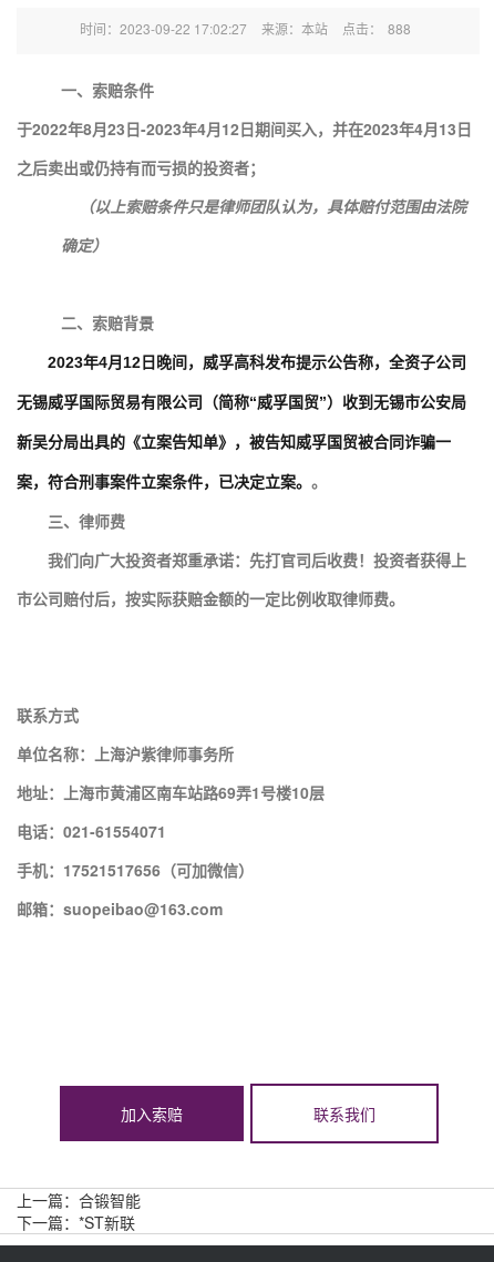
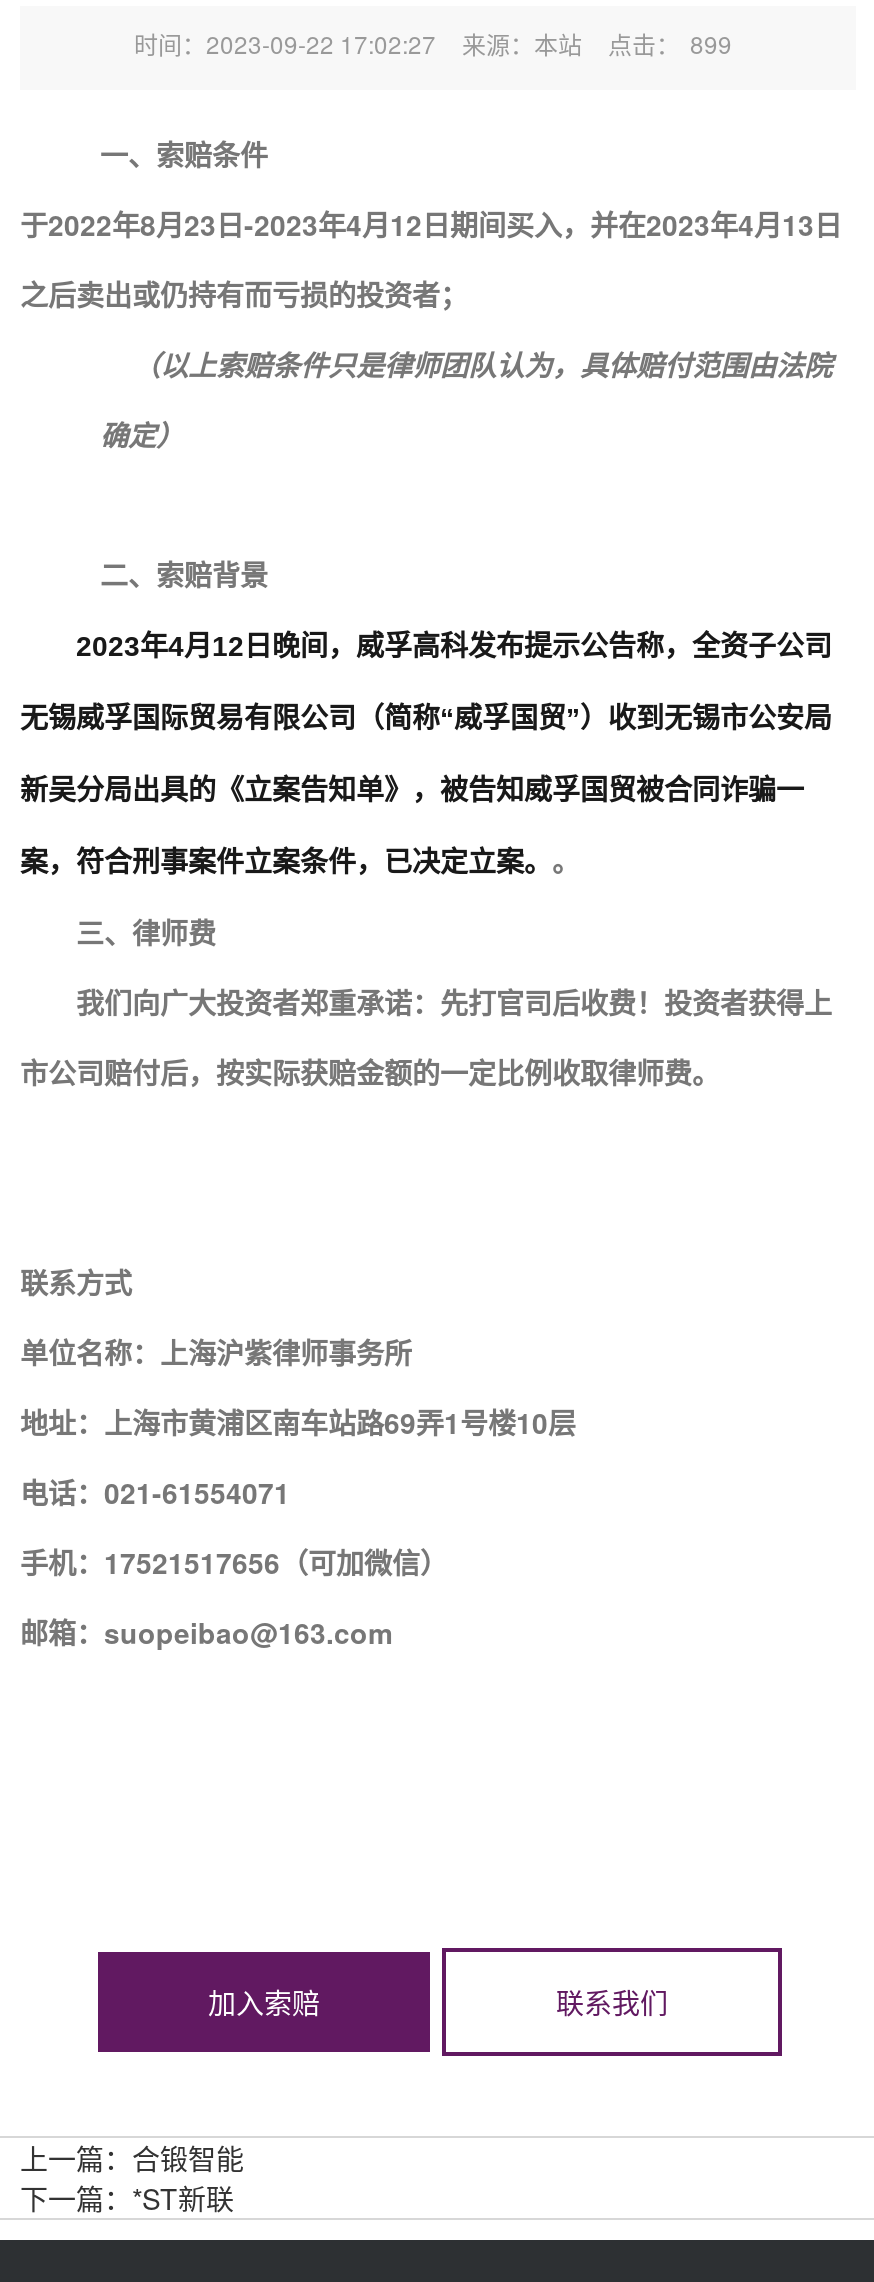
- 时间：2023-09-22 17:02:27 来源：本站 点击： 888
+ 时间：2023-09-22 17:02:27 来源：本站 点击： 899
